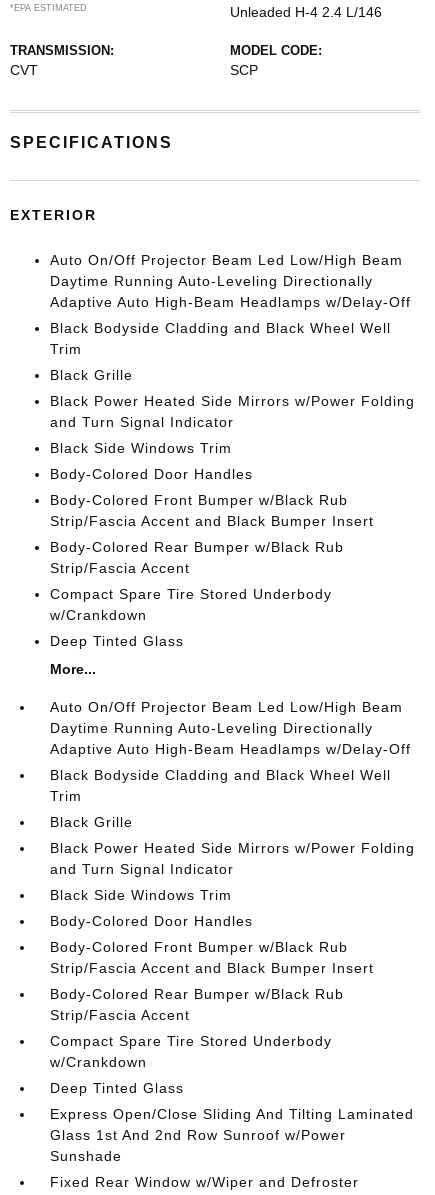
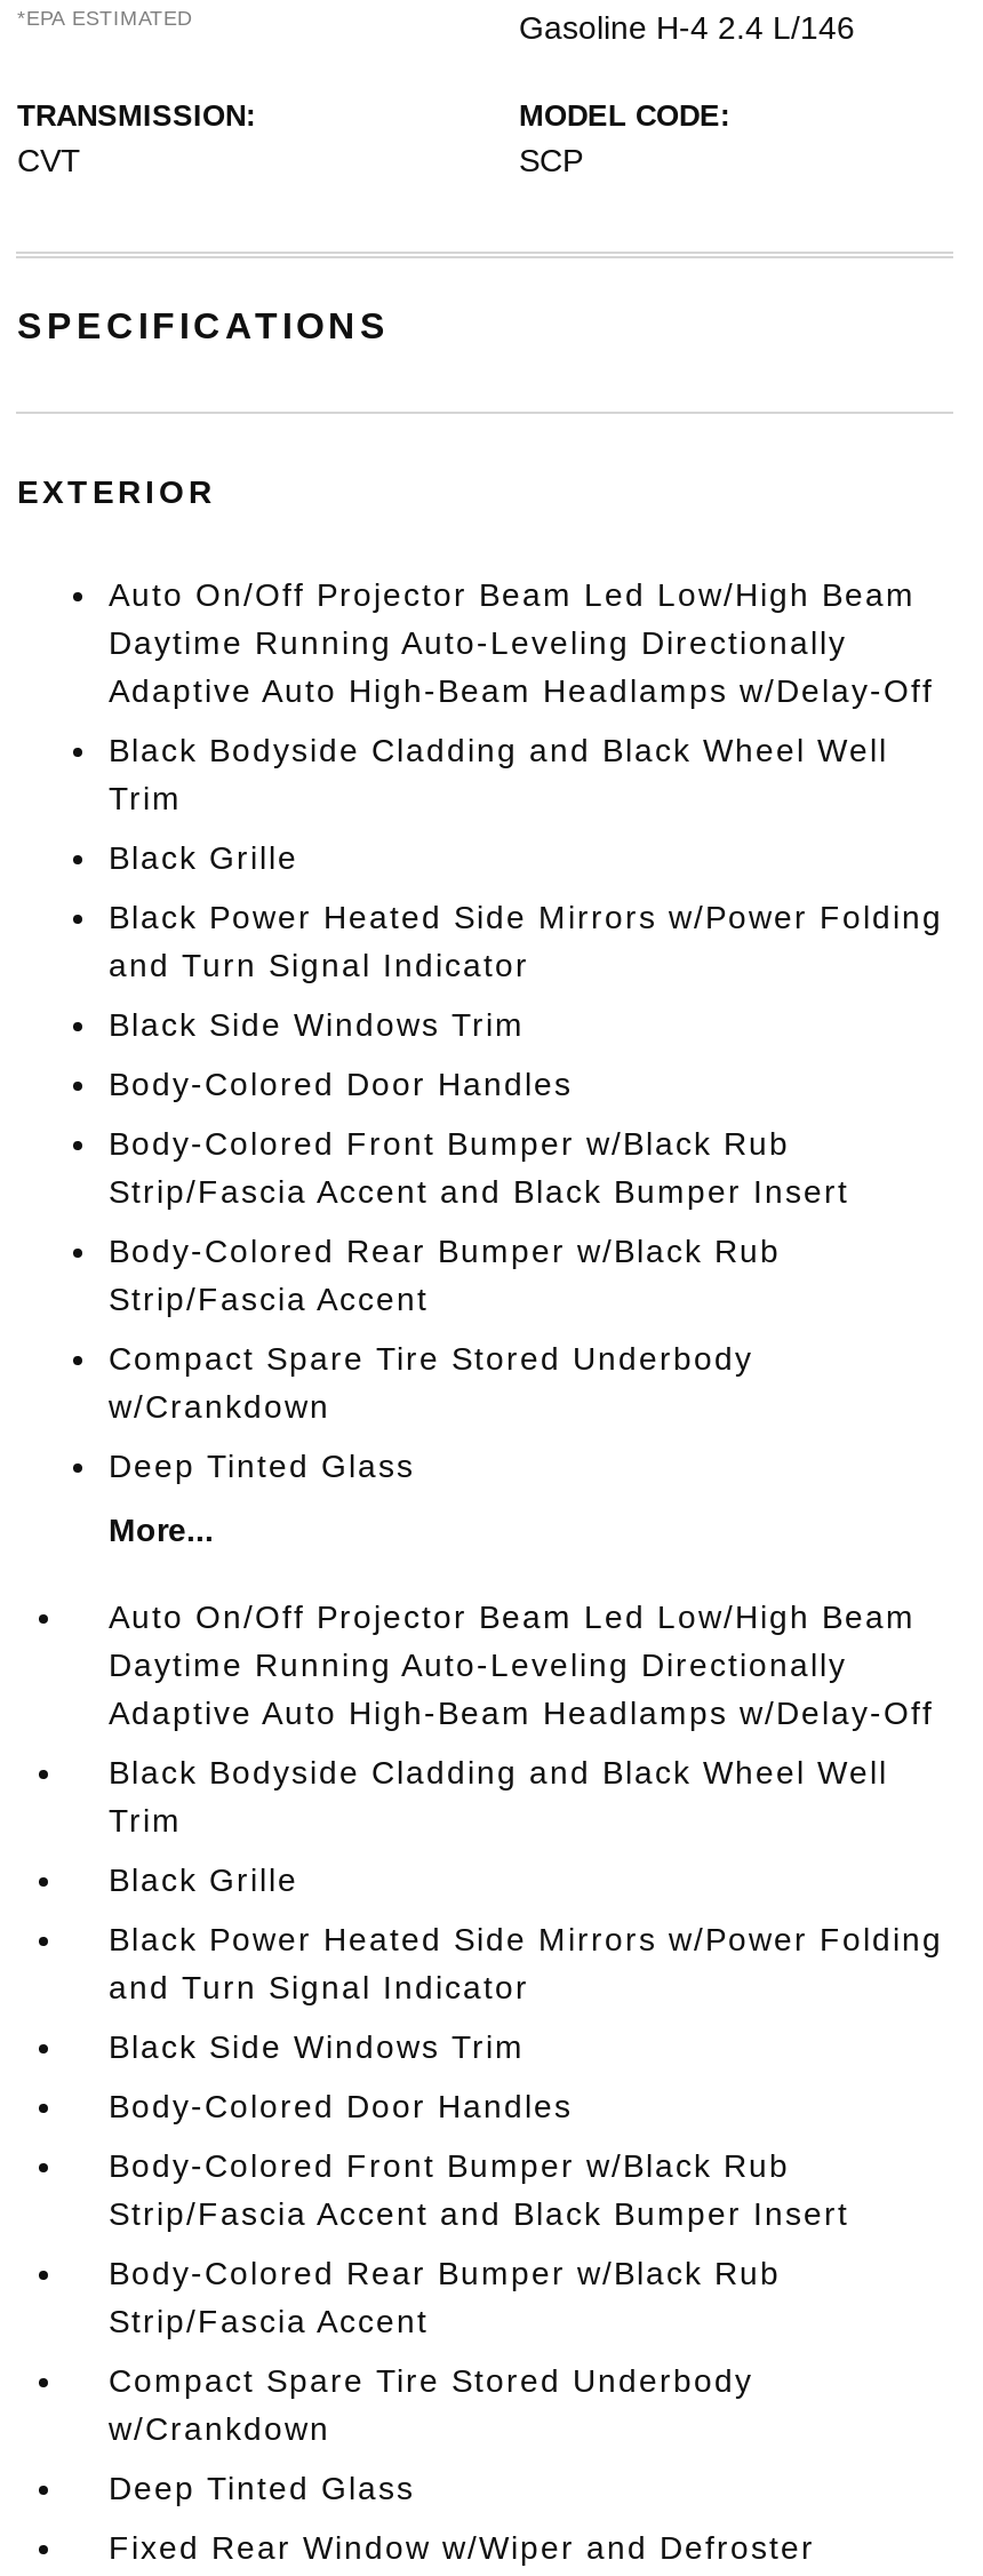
- Unleaded H-4 2.4 L/146
+ Gasoline H-4 2.4 L/146

- Express Open/Close Sliding And Tilting Laminated
- Glass 1st And 2nd Row Sunroof w/Power
- Sunshade
